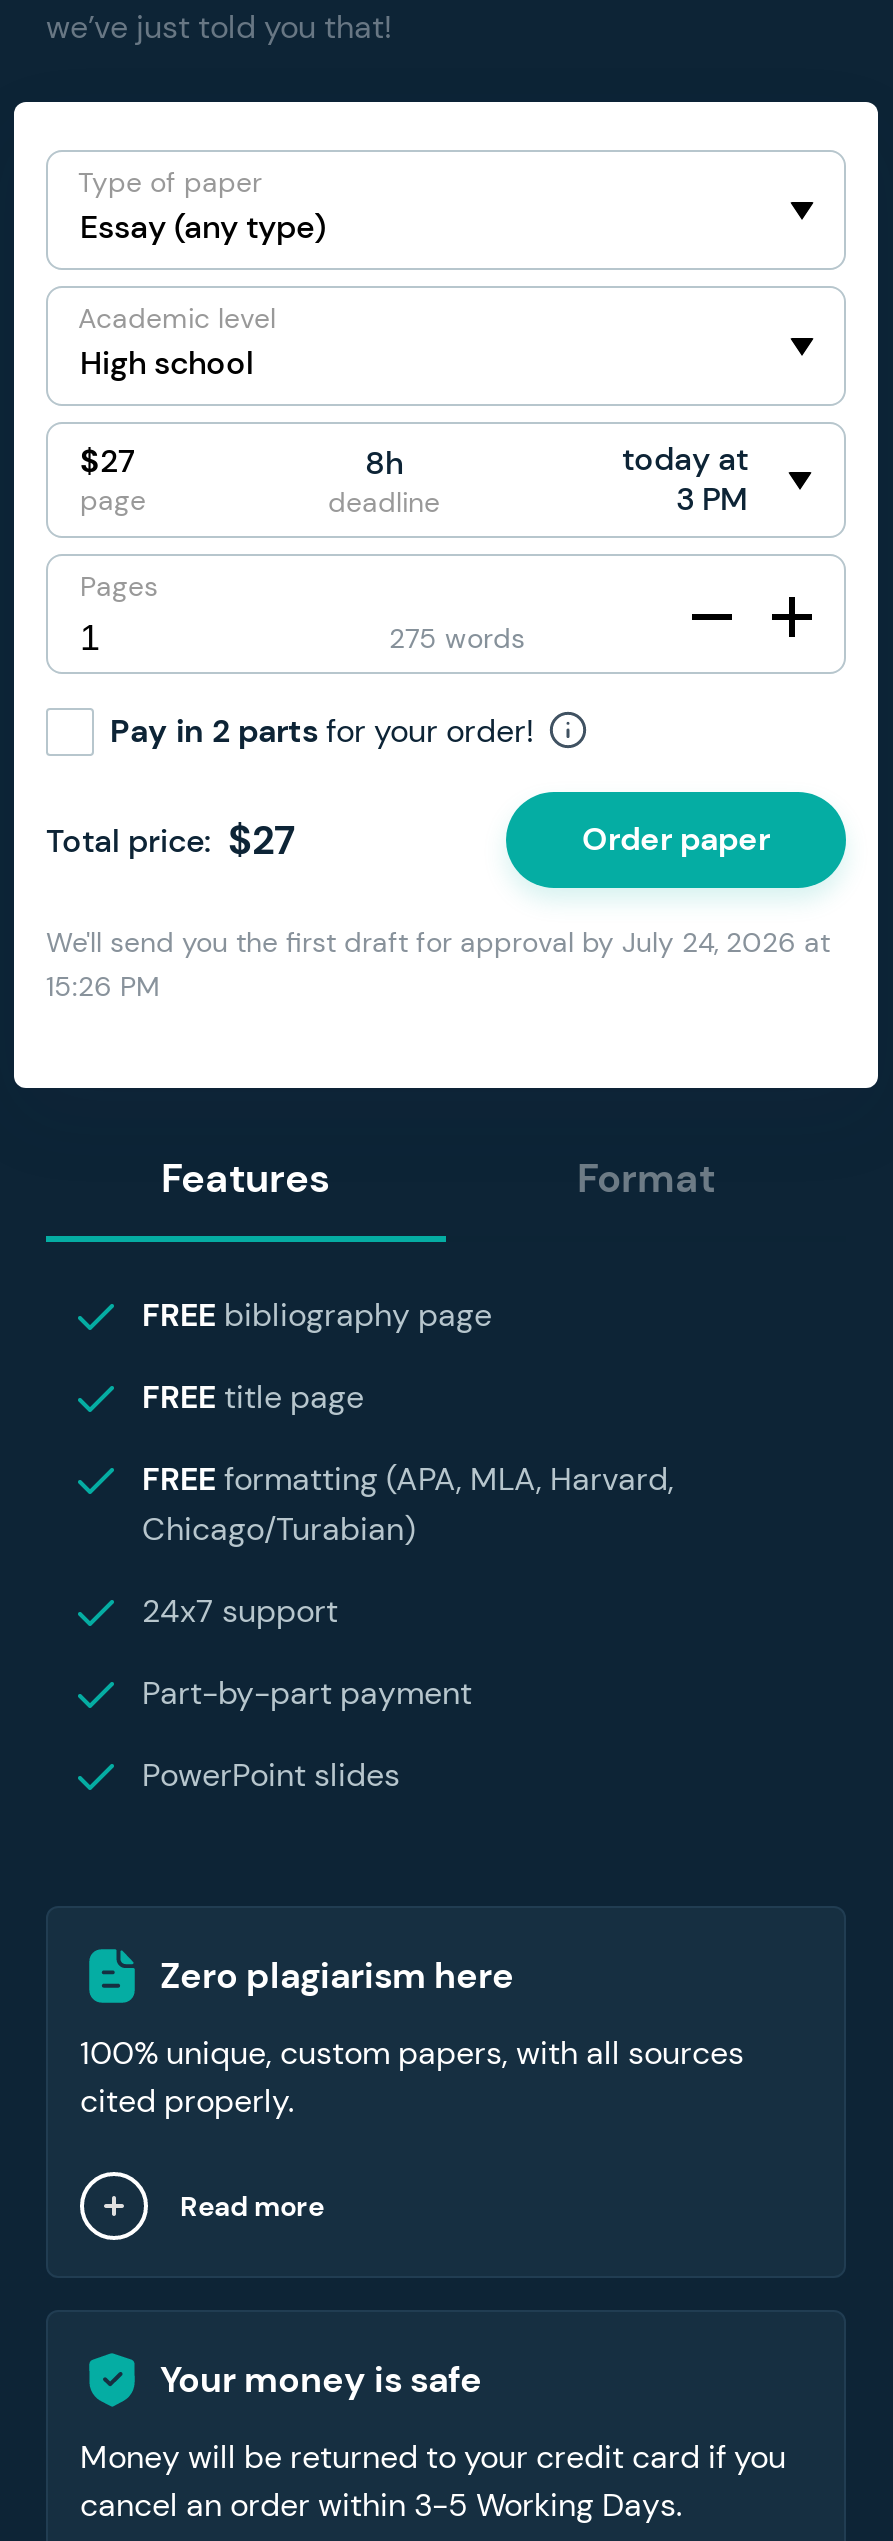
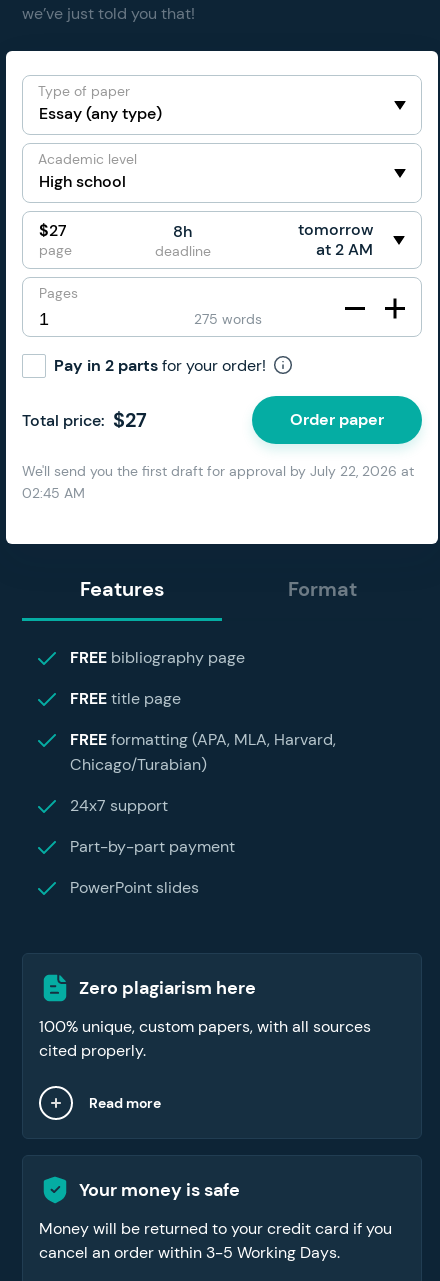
- today at
- 3 PM
+ tomorrow
+ at 2 AM

- We'll send you the first draft for approval by July 24, 2026 at
- 15:26 PM
+ We'll send you the first draft for approval by July 22, 2026 at
+ 02:45 AM
